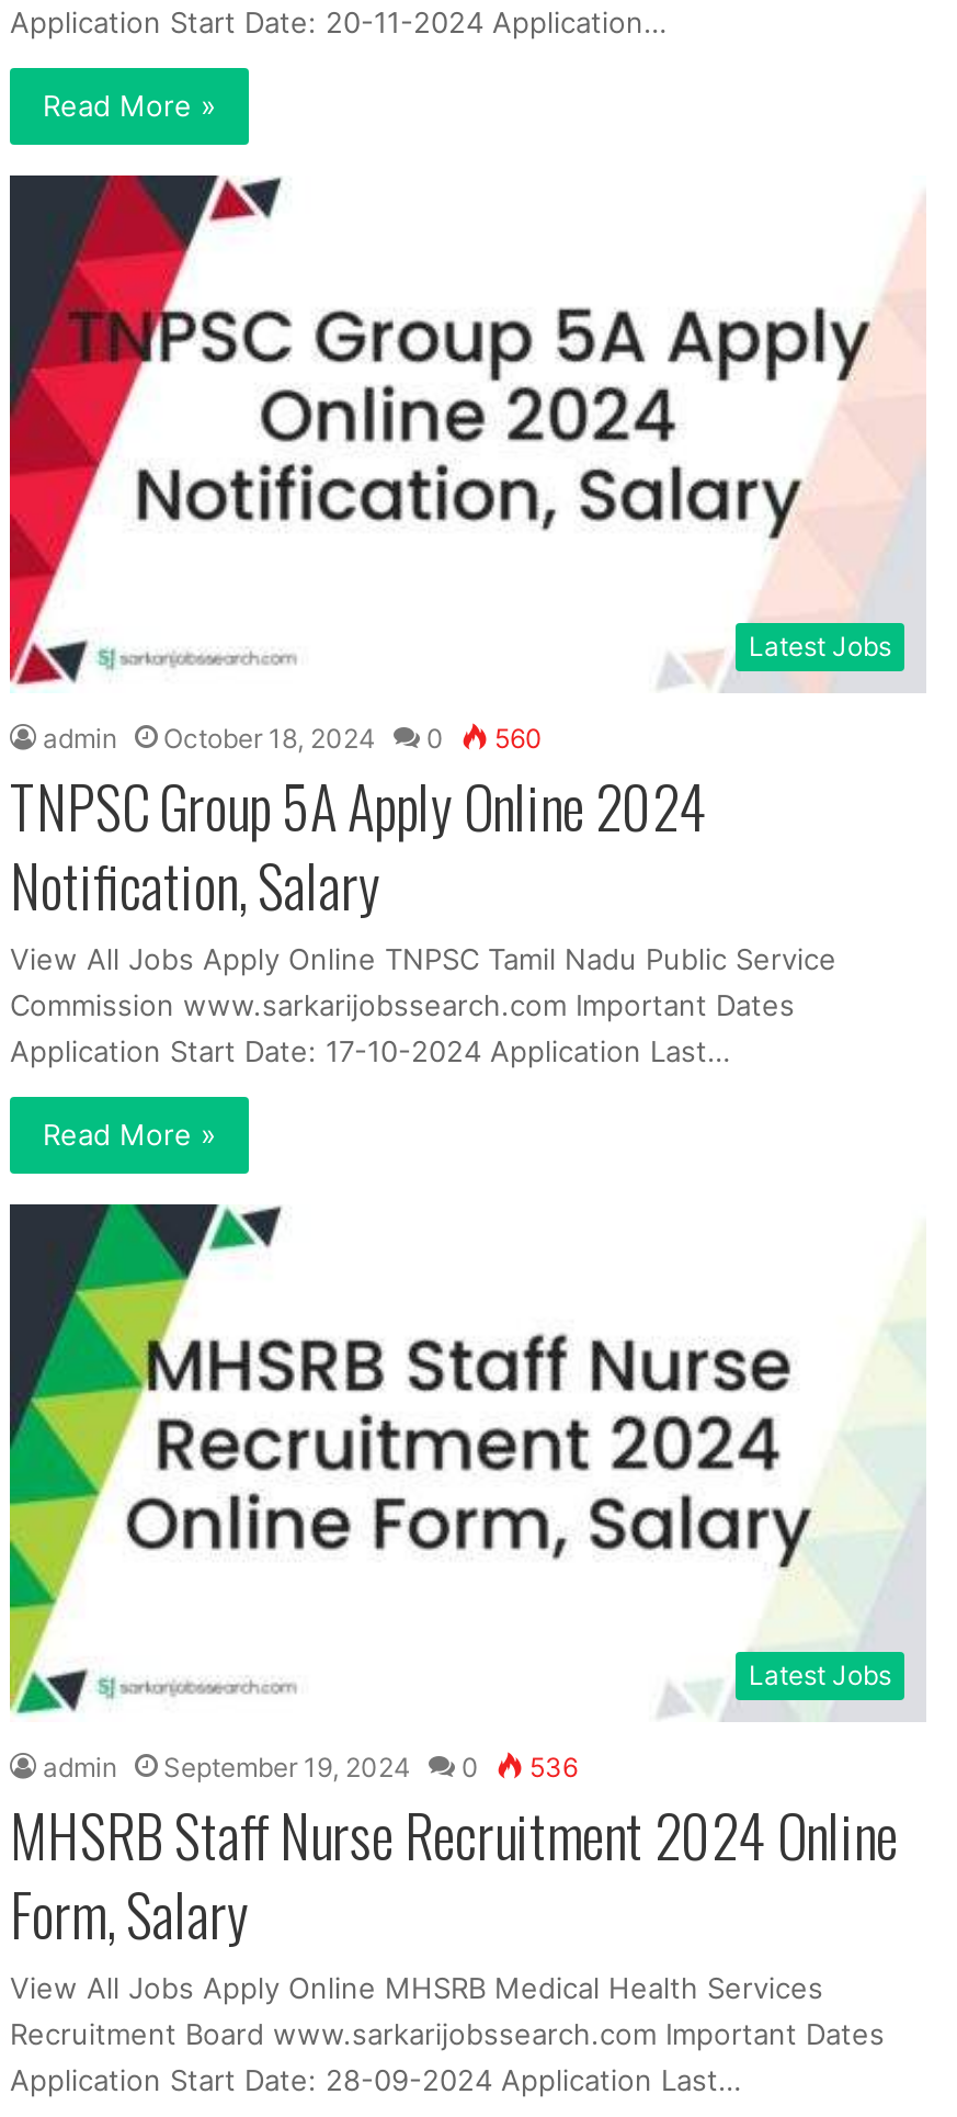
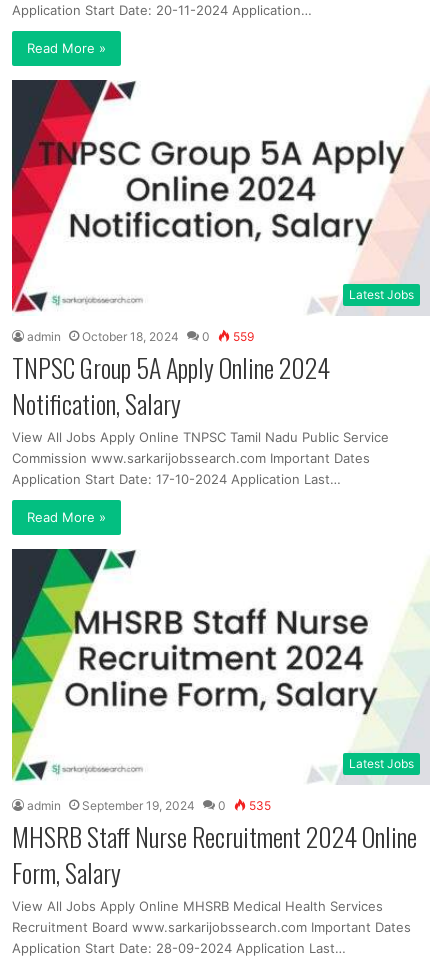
- admin October 18, 2024 0 560
+ admin October 18, 2024 0 559

- admin September 19, 2024 0 536
+ admin September 19, 2024 0 535
